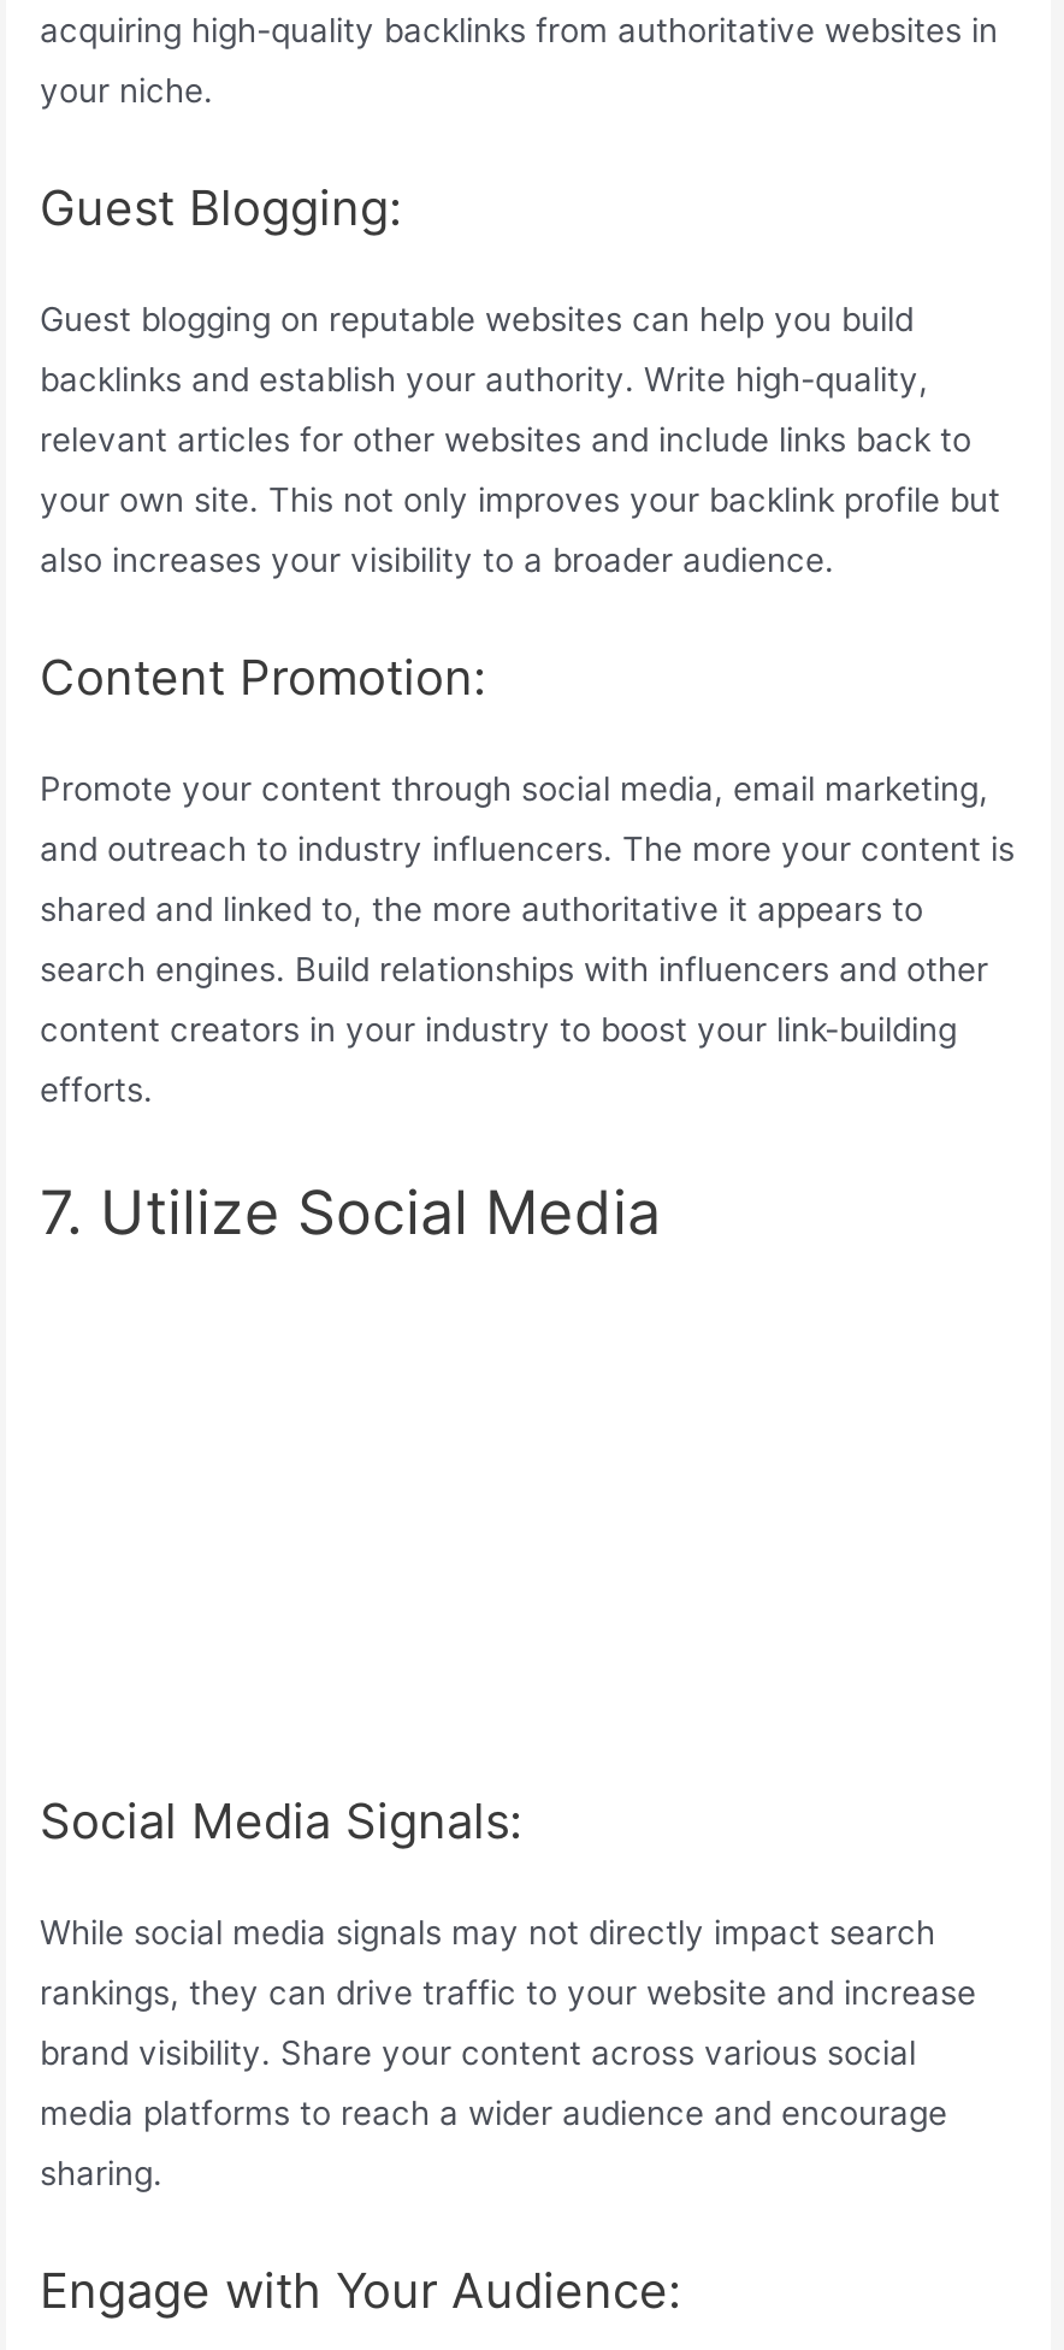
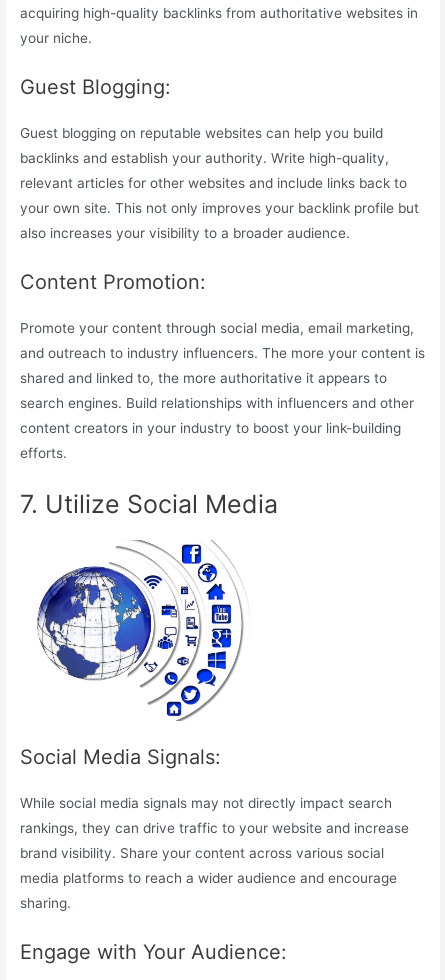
+ [image]
